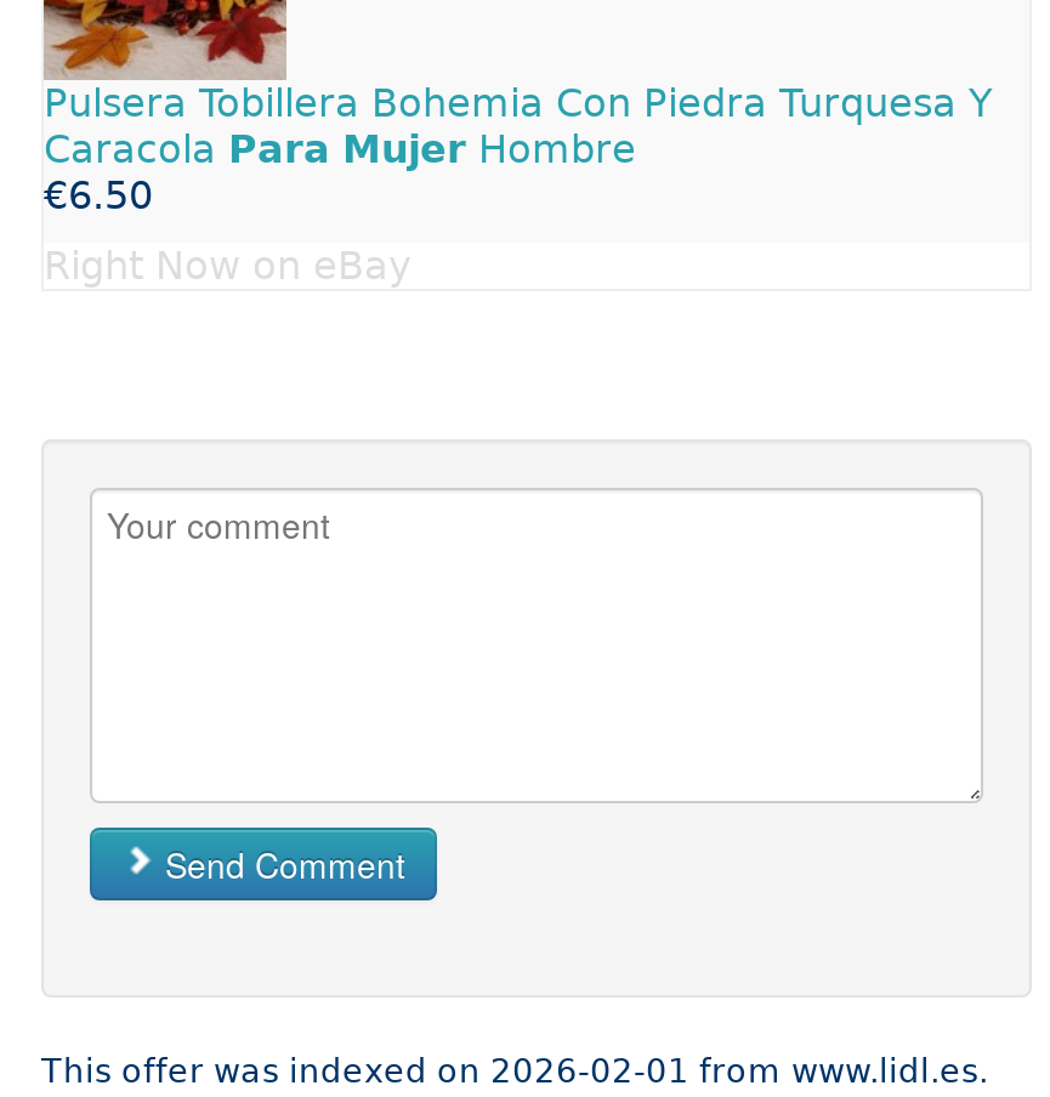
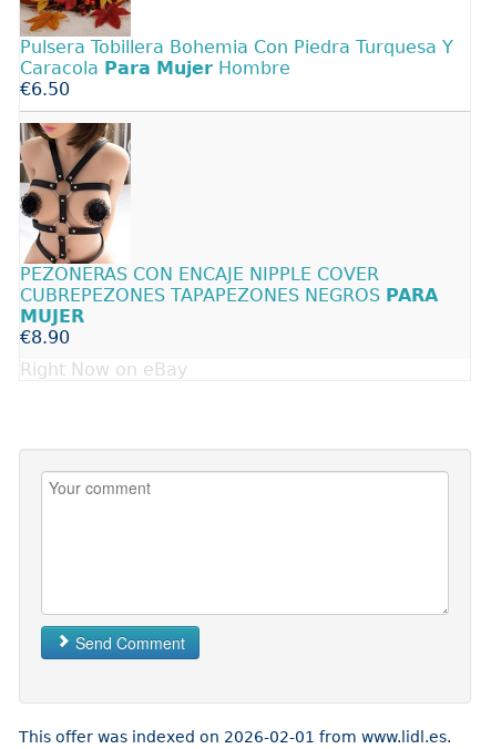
+ [image]
+ PEZONERAS CON ENCAJE NIPPLE COVER
+ CUBREPEZONES TAPAPEZONES NEGROS PARA
+ MUJER
+ €8.90
